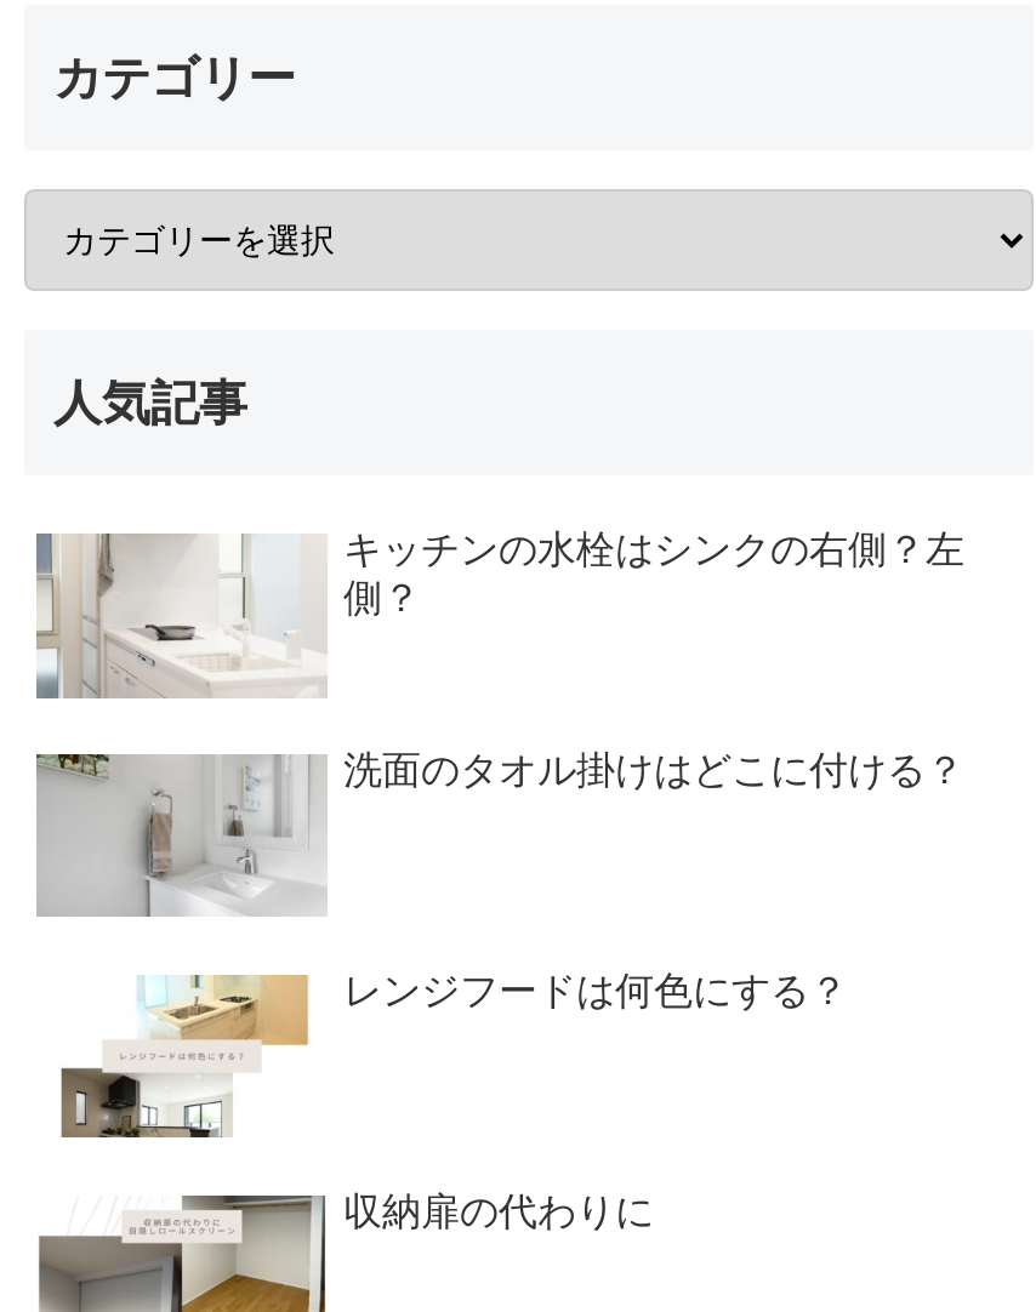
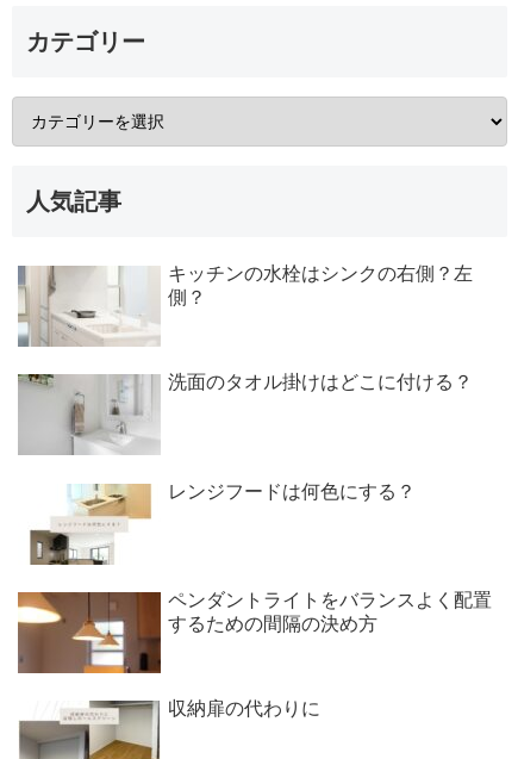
+ [image]
+ ペンダントライトをバランスよく配置
+ するための間隔の決め方
